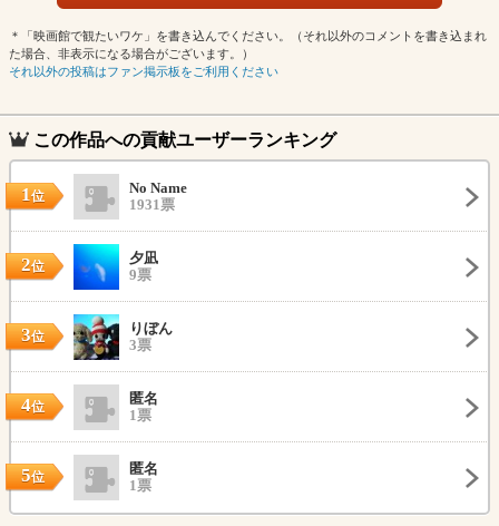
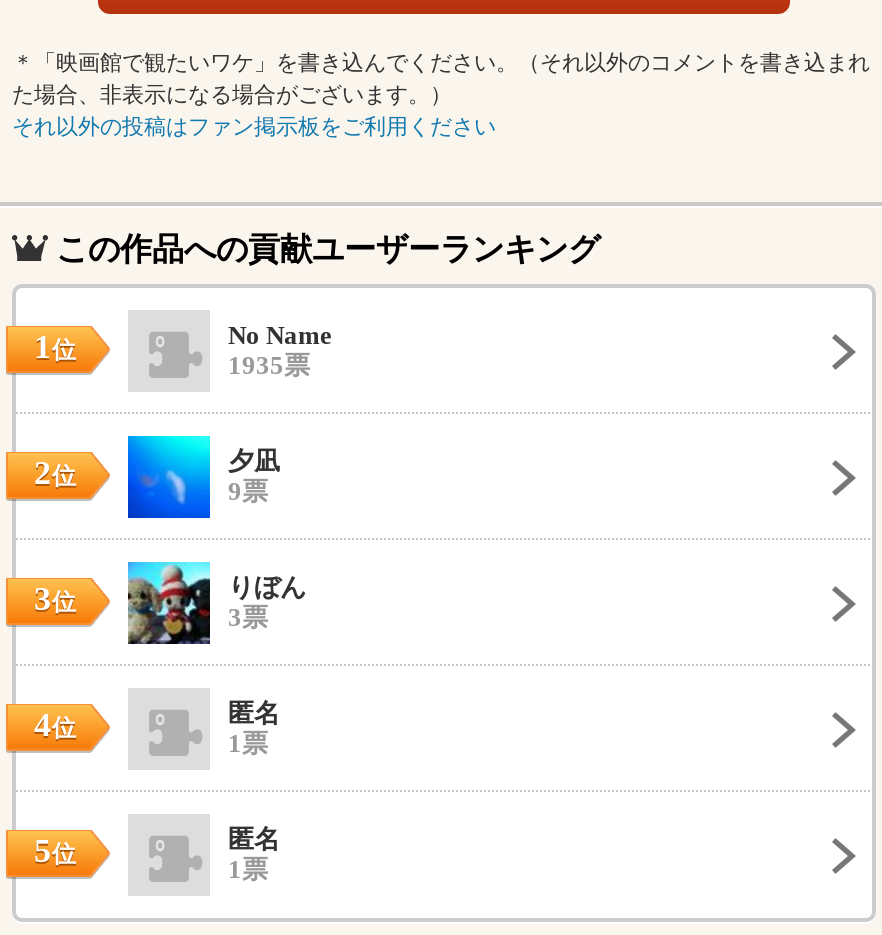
- 1931票
+ 1935票
